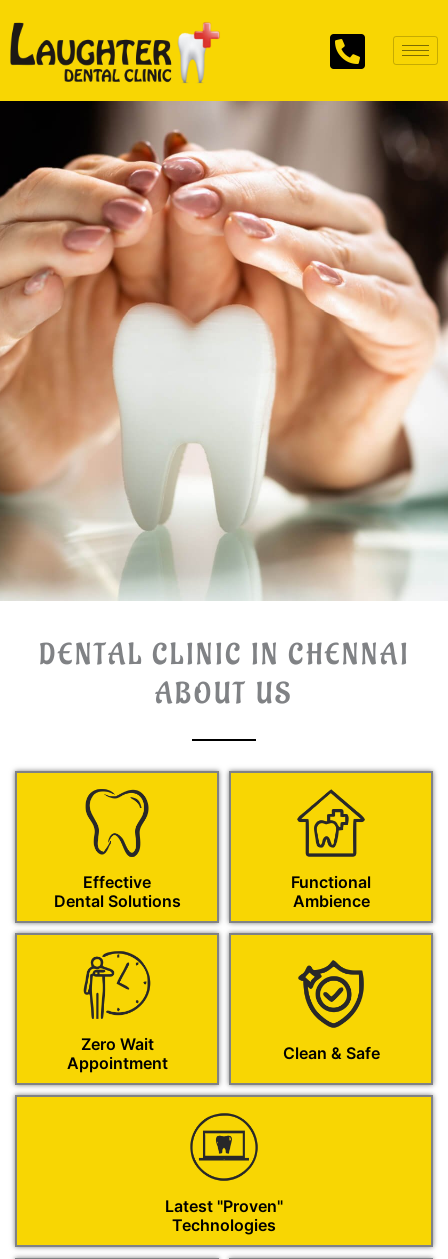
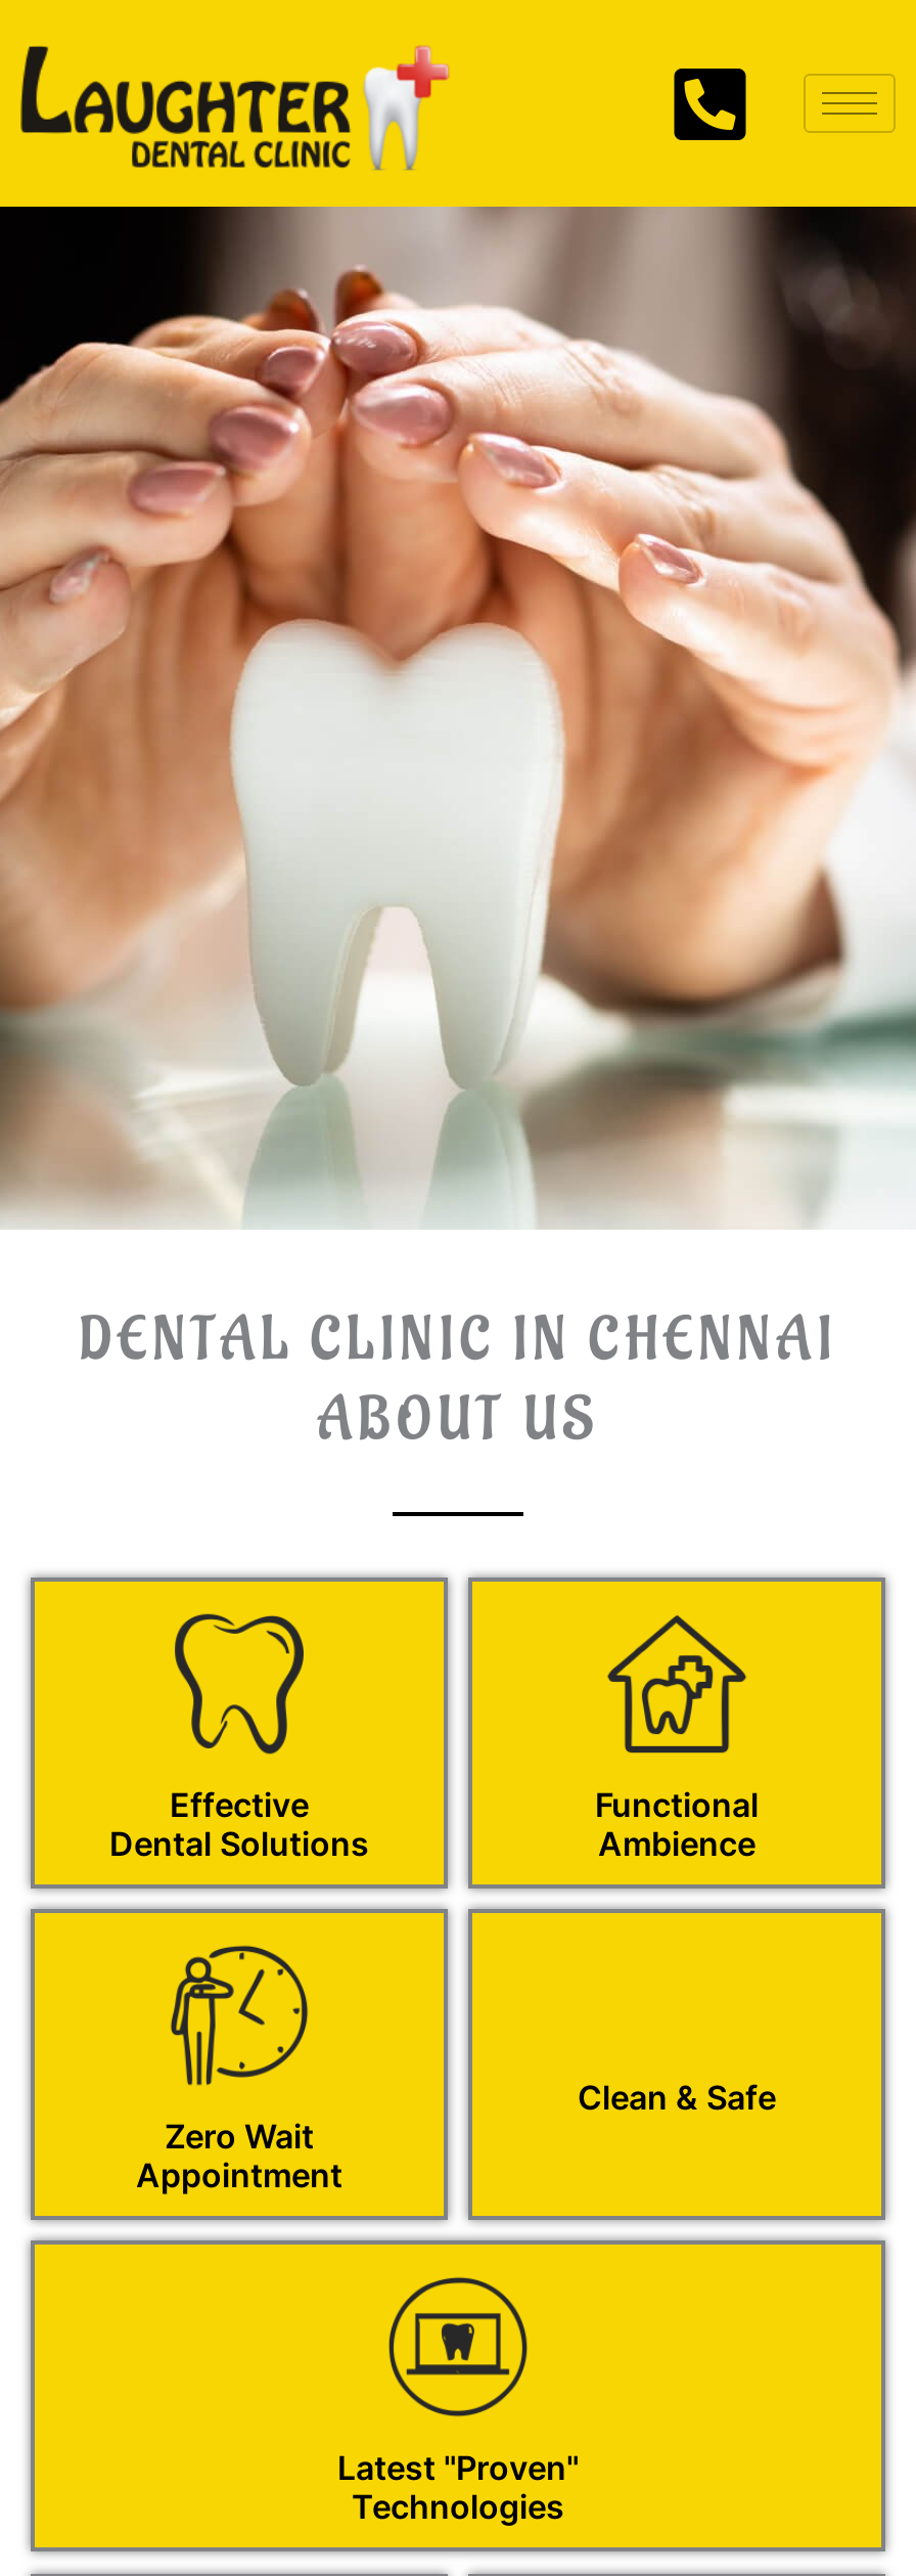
- [image]

moved up: Clean & Safe
